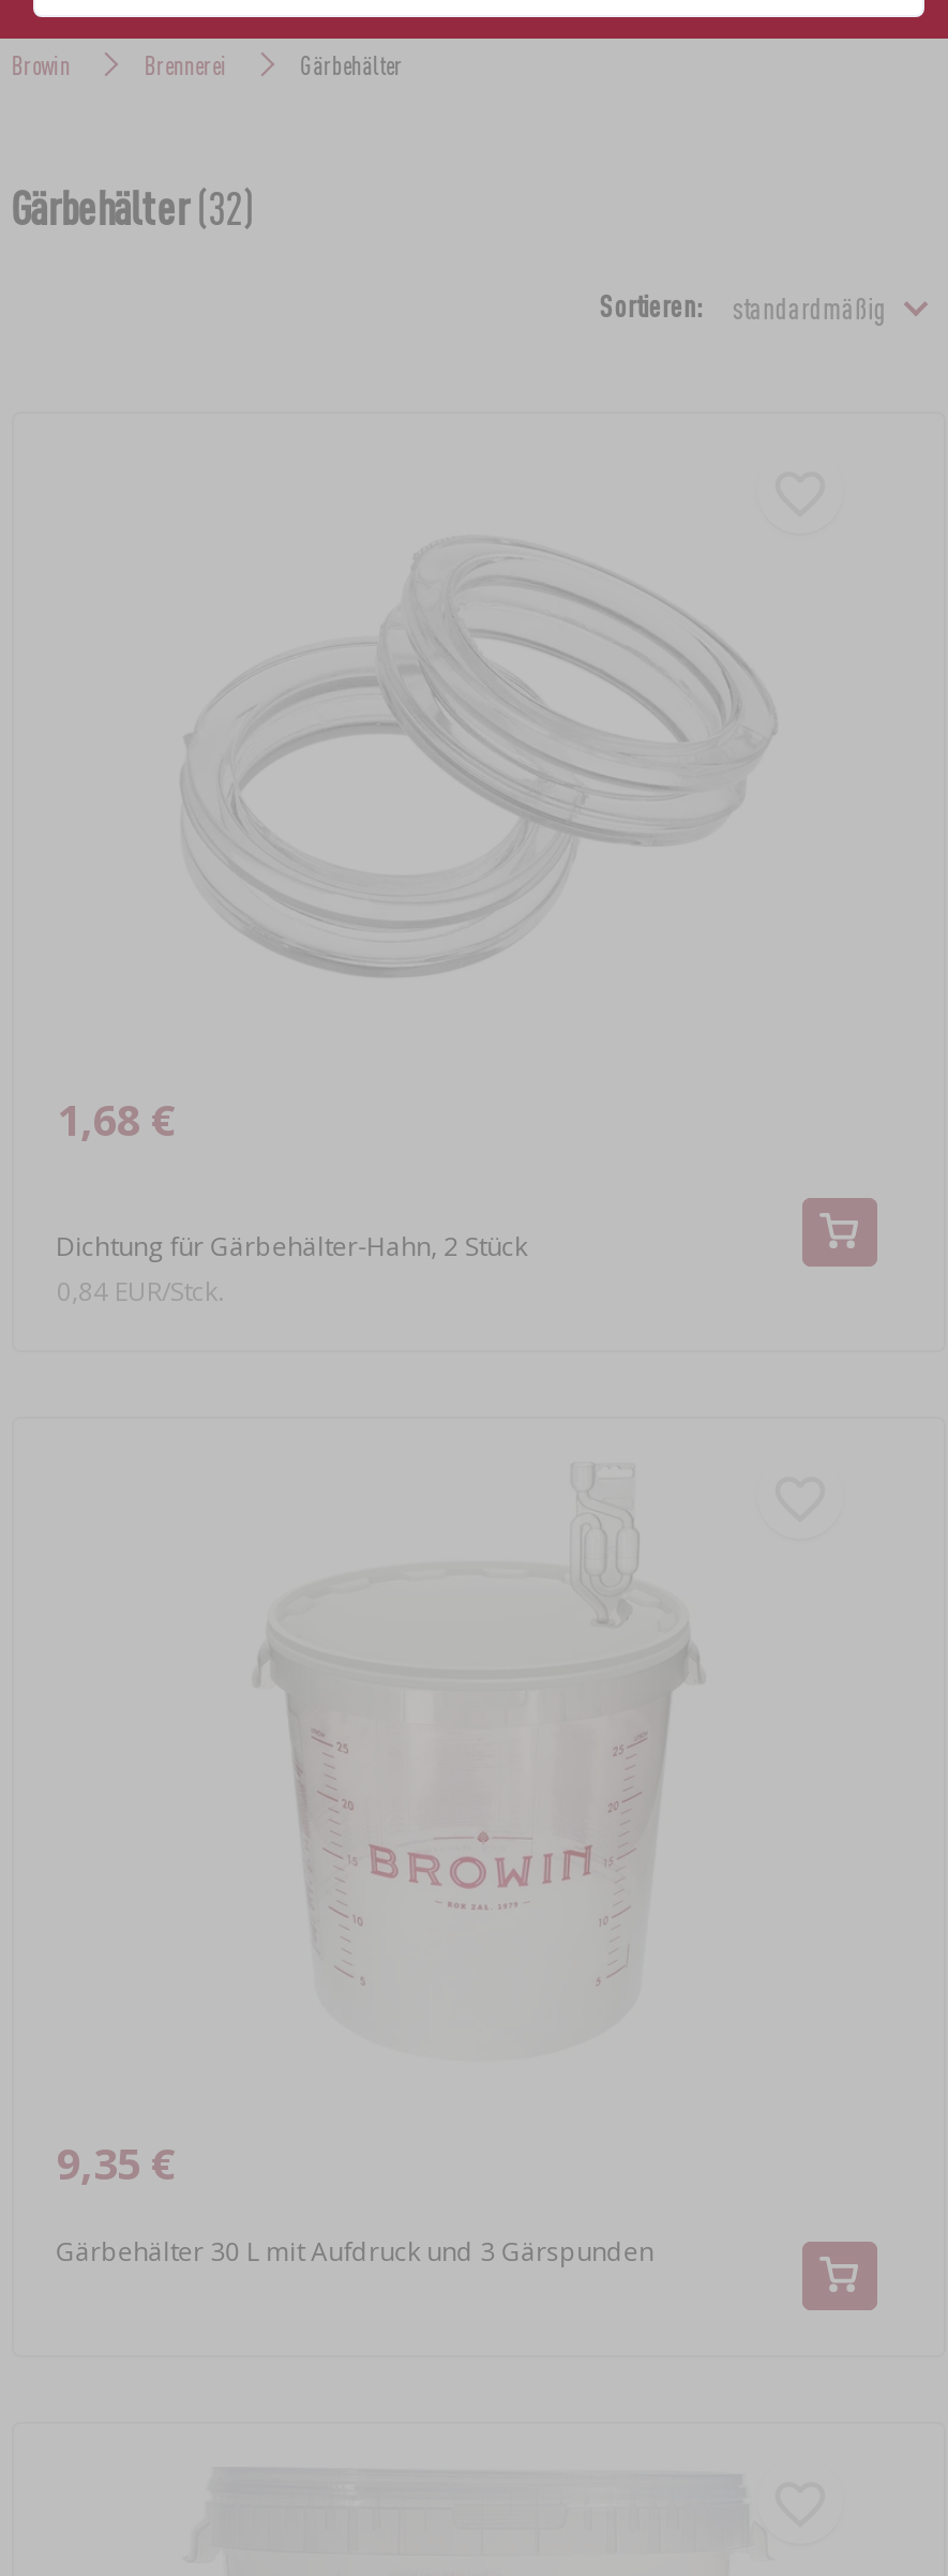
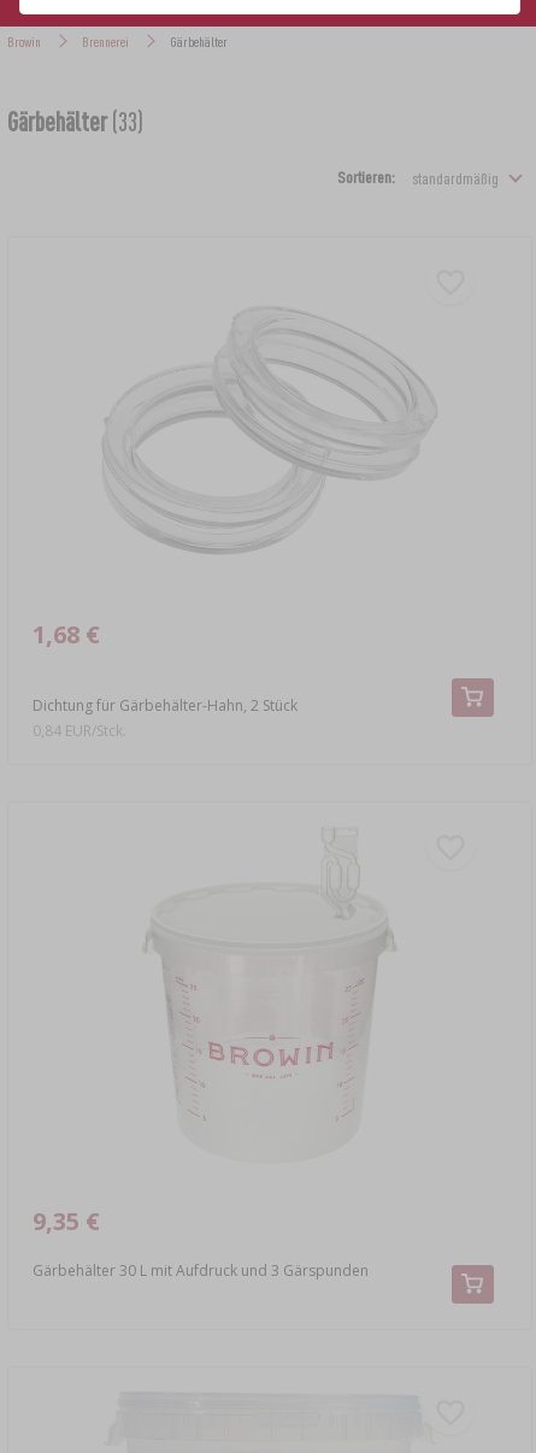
- Gärbehälter(32)
+ Gärbehälter(33)
